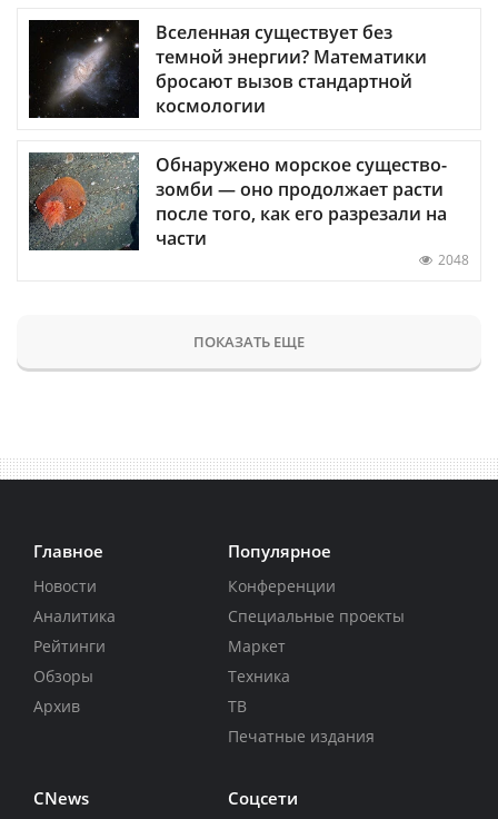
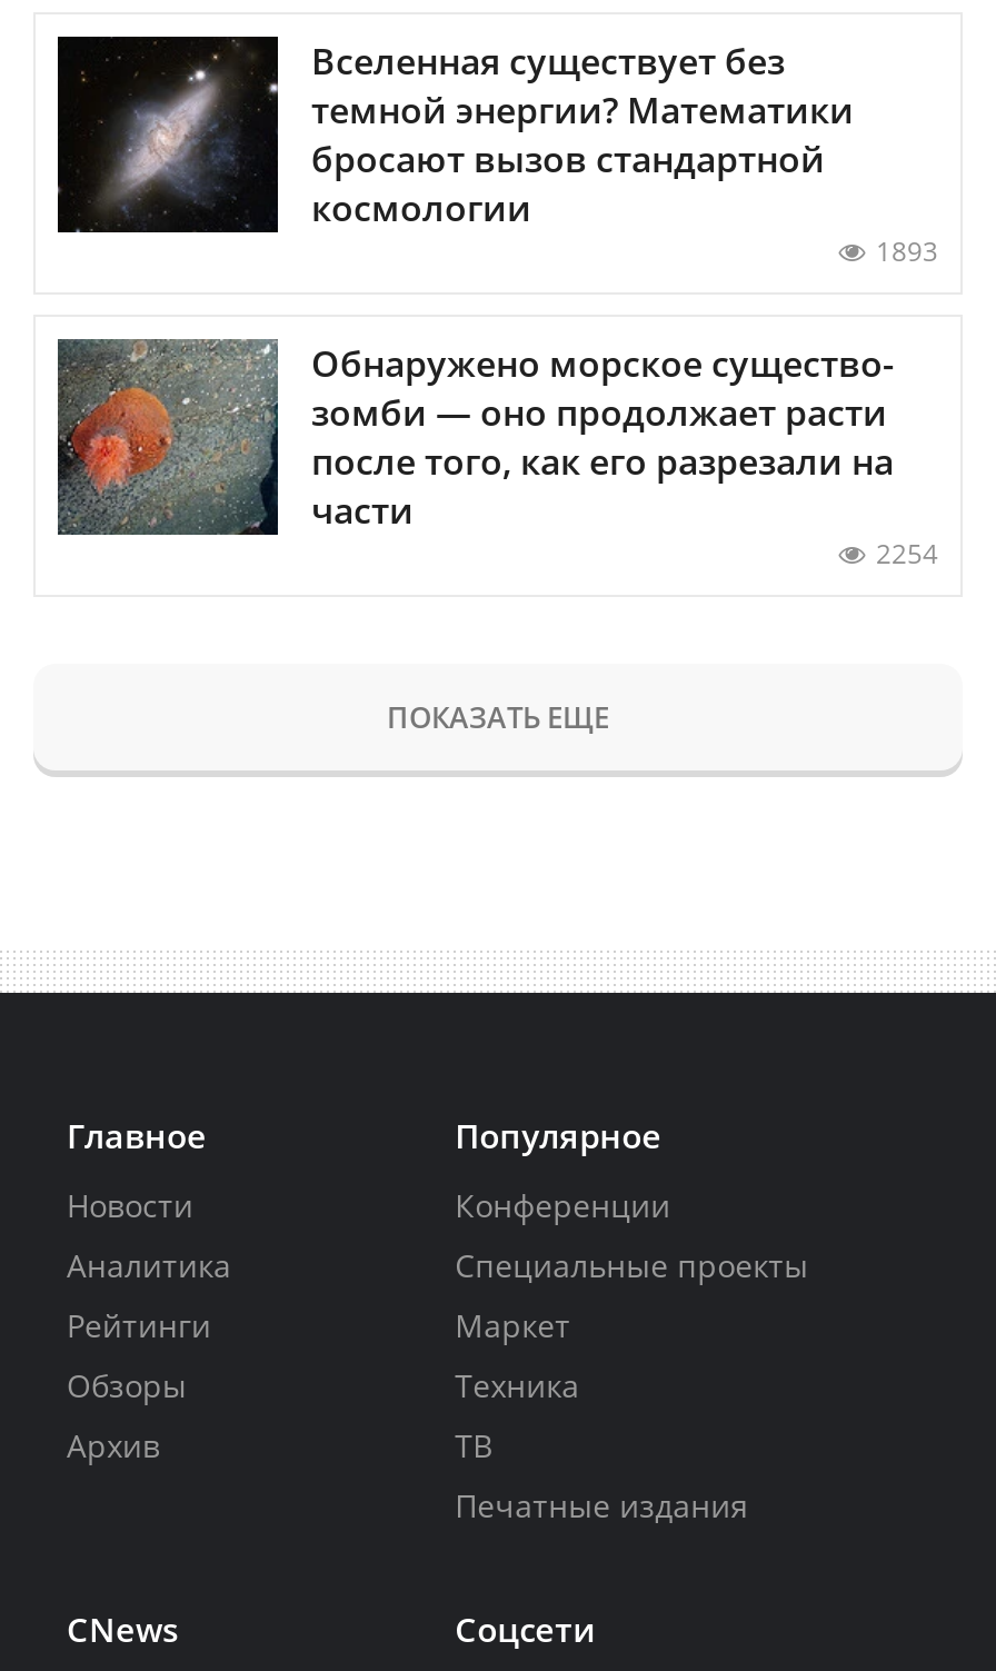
+ 1893

- 2048
+ 2254
